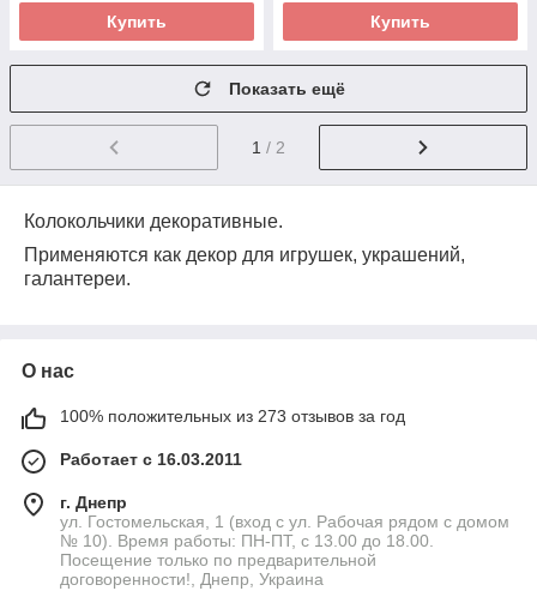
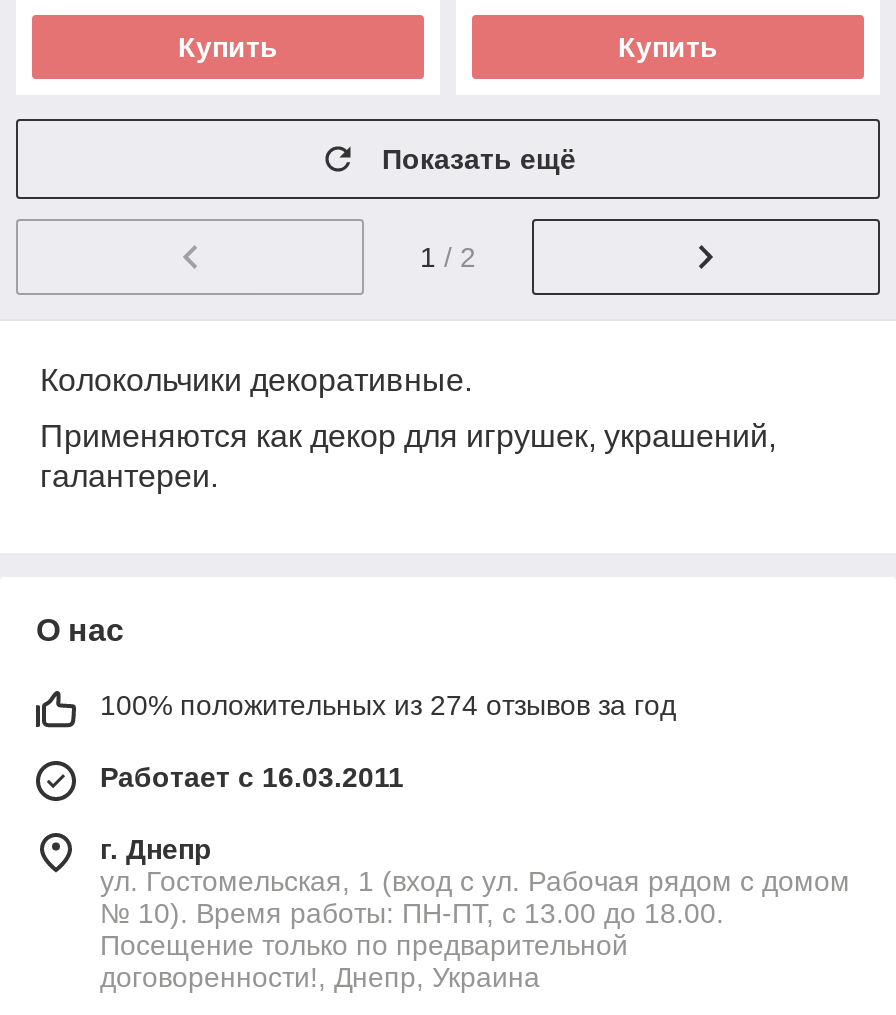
- 100% положительных из 273 отзывов за год
+ 100% положительных из 274 отзывов за год
